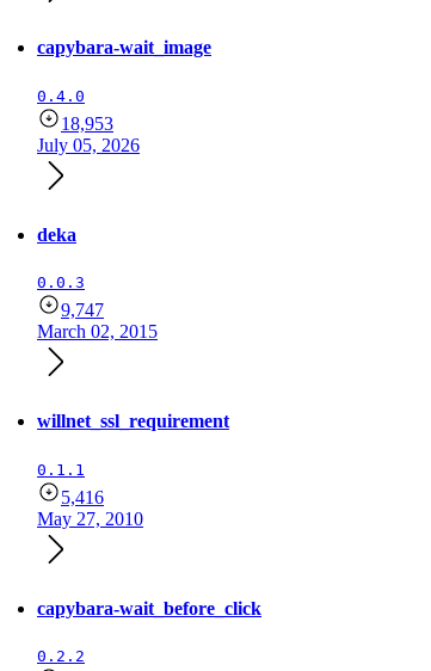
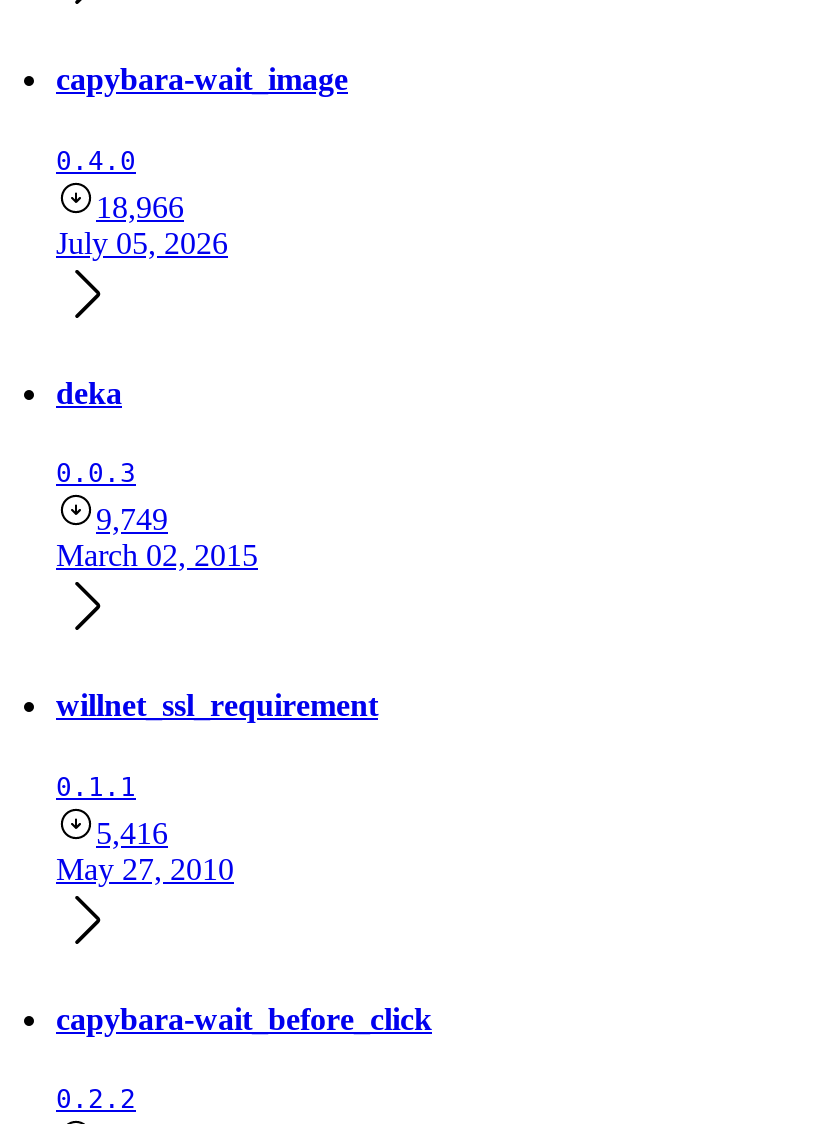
- 18,953
+ 18,966

- 9,747
+ 9,749
